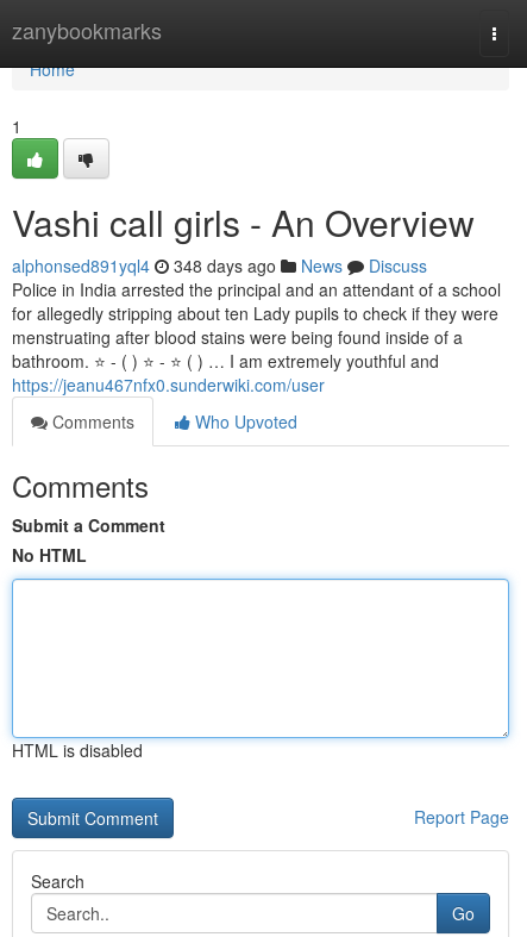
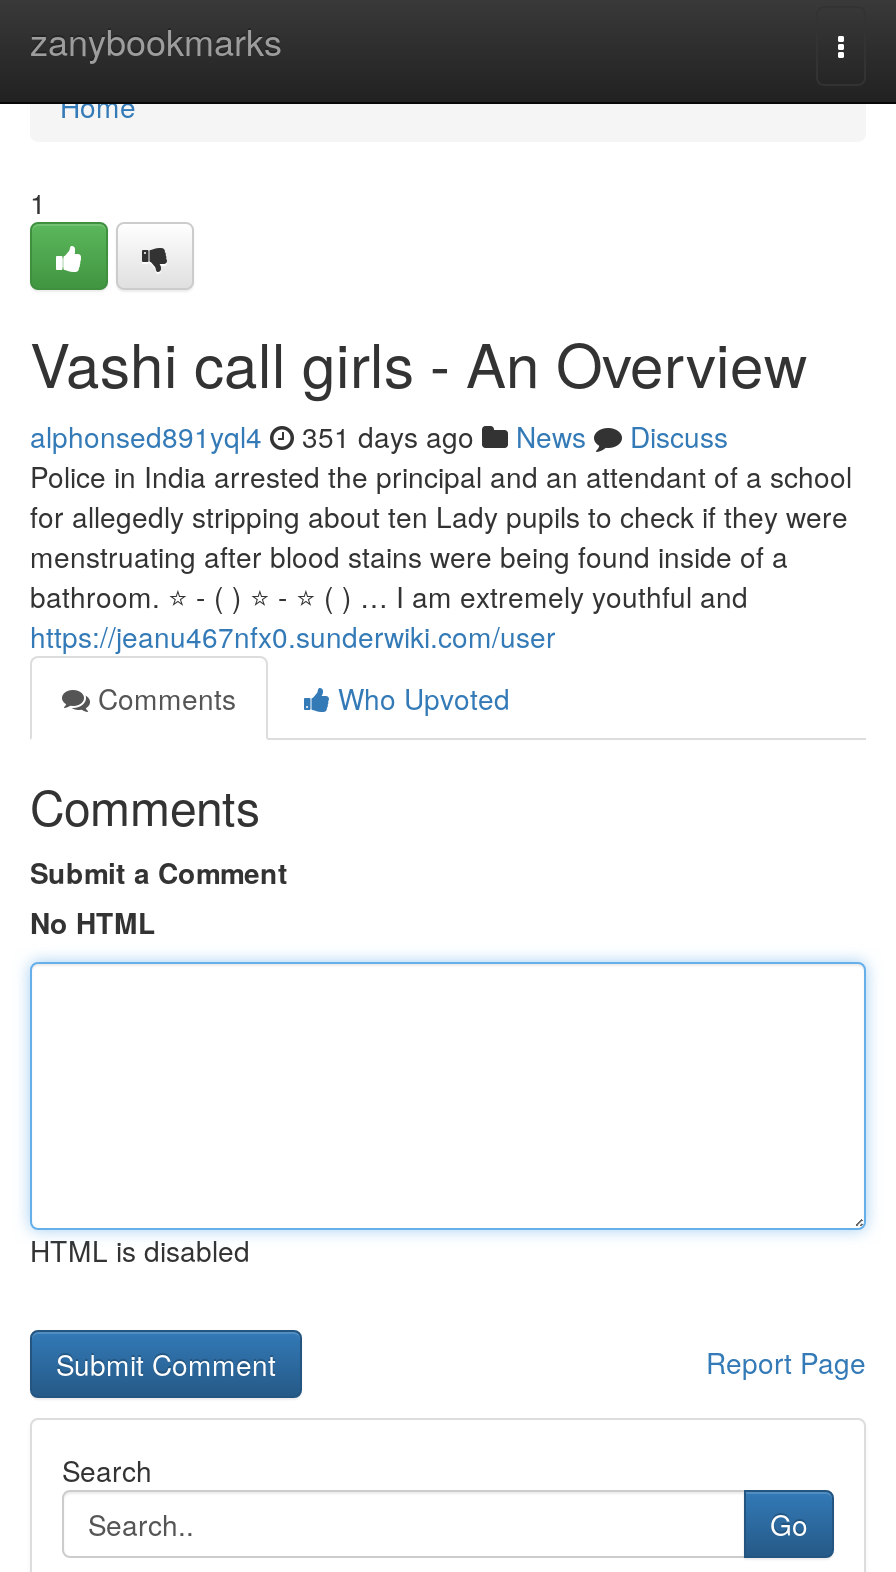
- alphonsed891yql4 348 days ago News Discuss
+ alphonsed891yql4 351 days ago News Discuss
